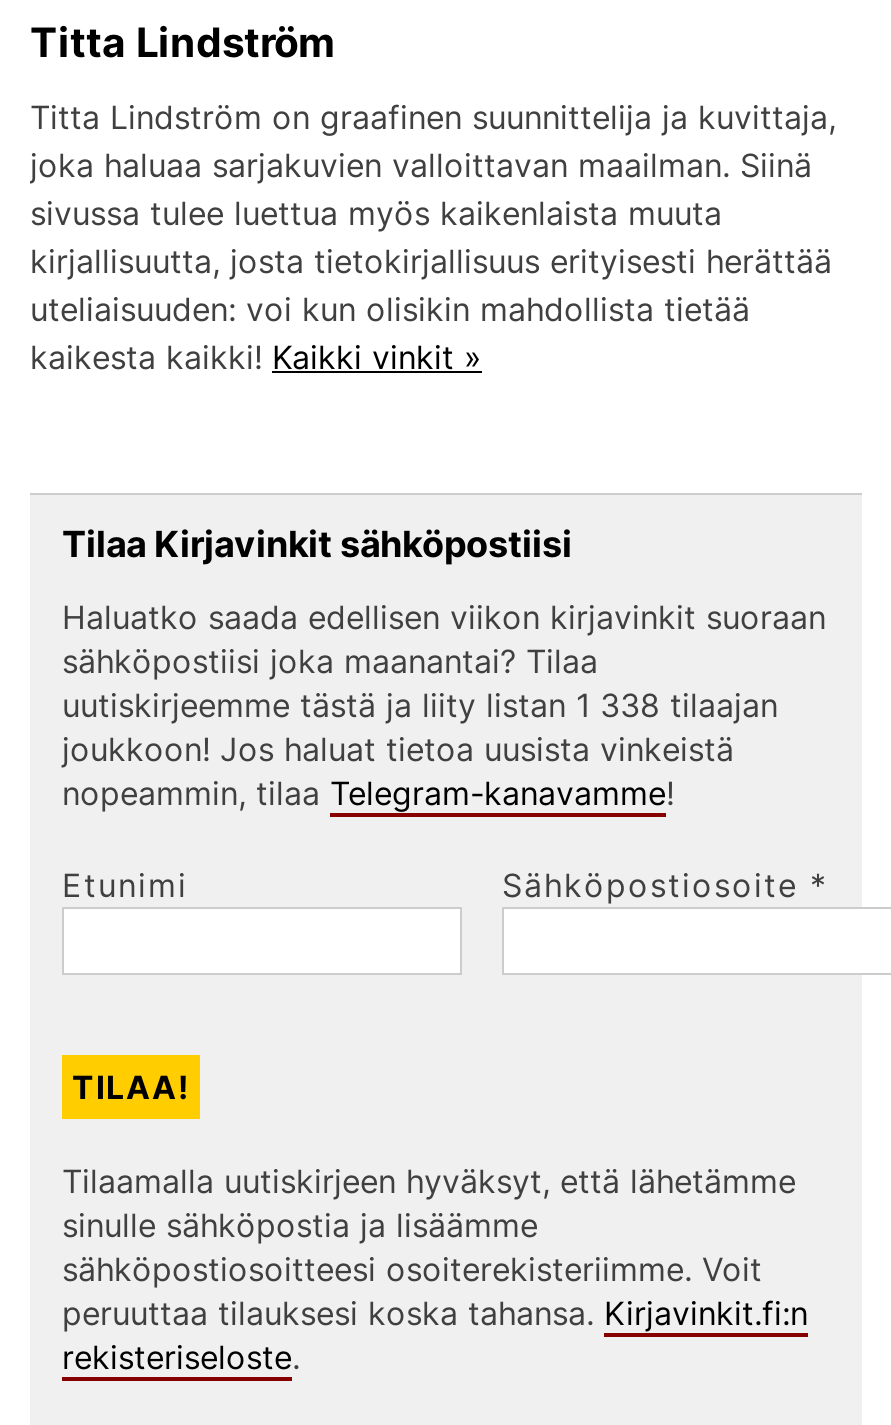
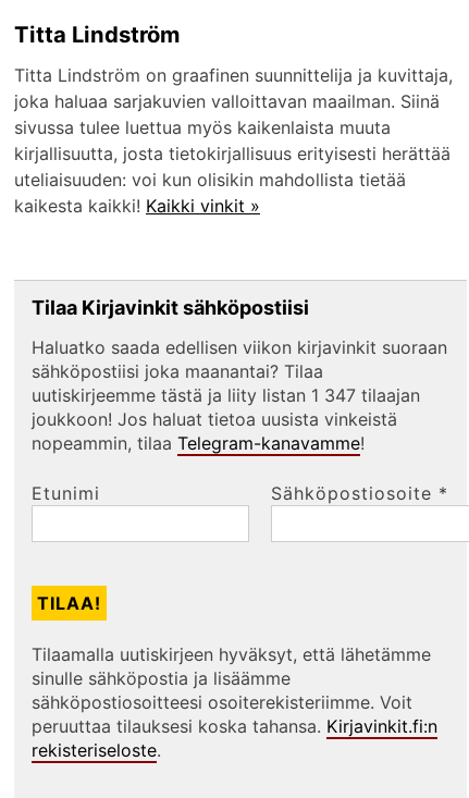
- uutiskirjeemme tästä ja liity listan 1 338 tilaajan
+ uutiskirjeemme tästä ja liity listan 1 347 tilaajan
